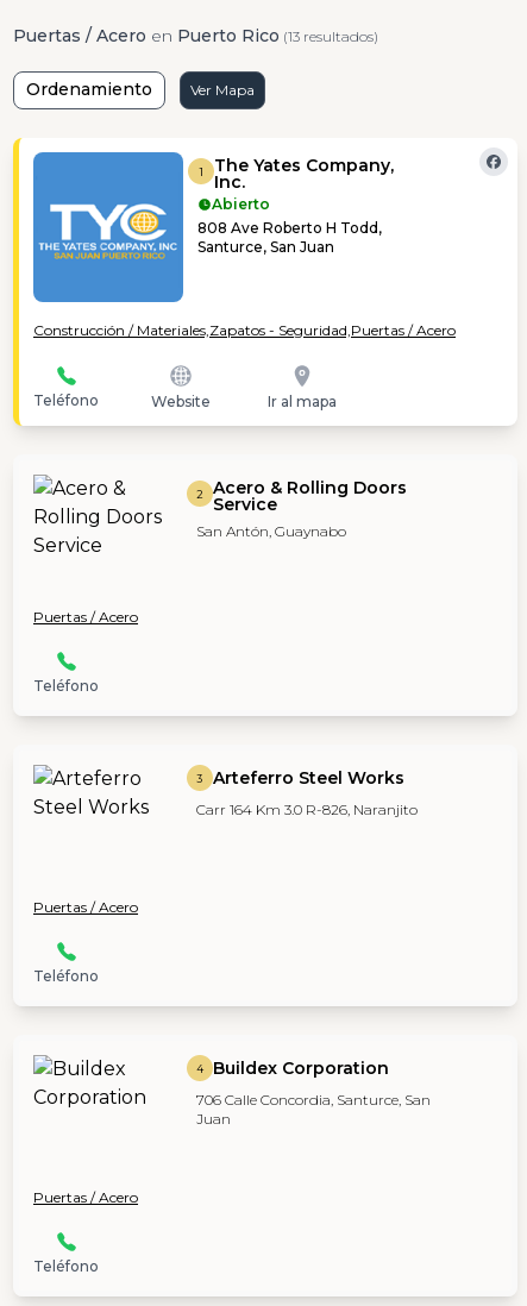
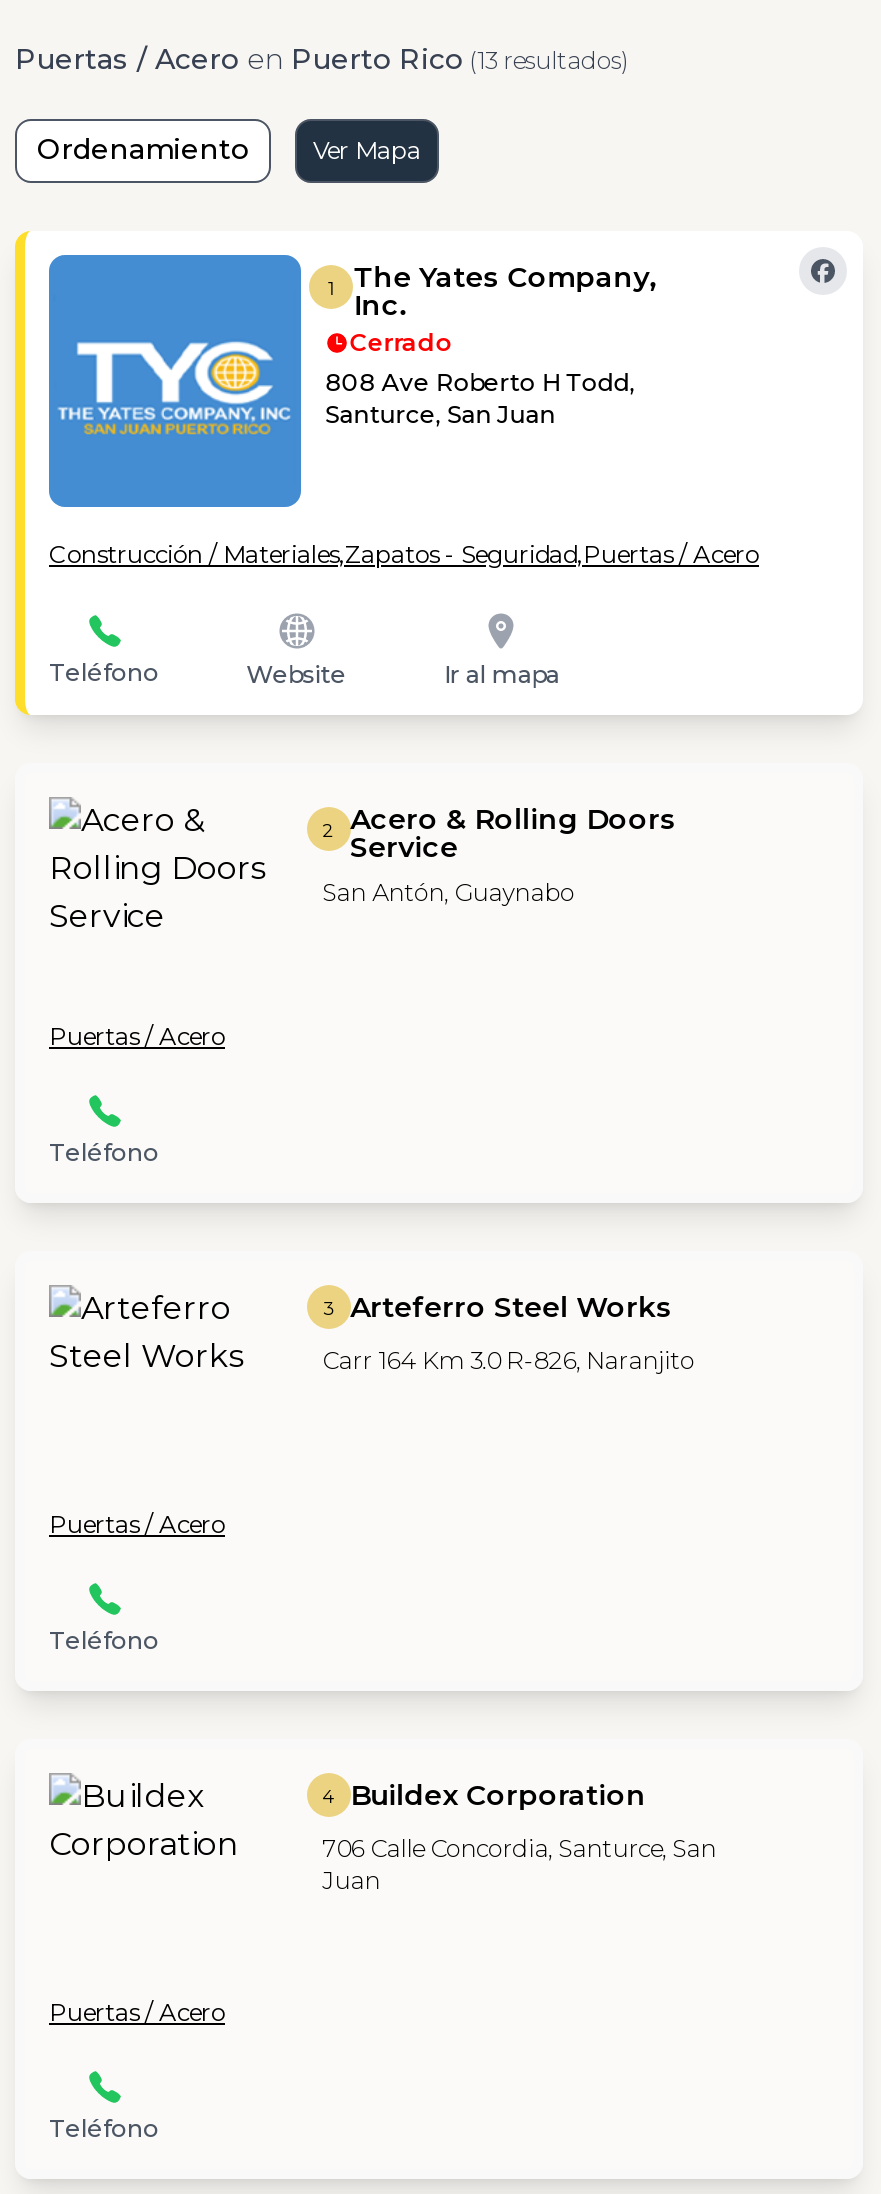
- Abierto
+ Cerrado
